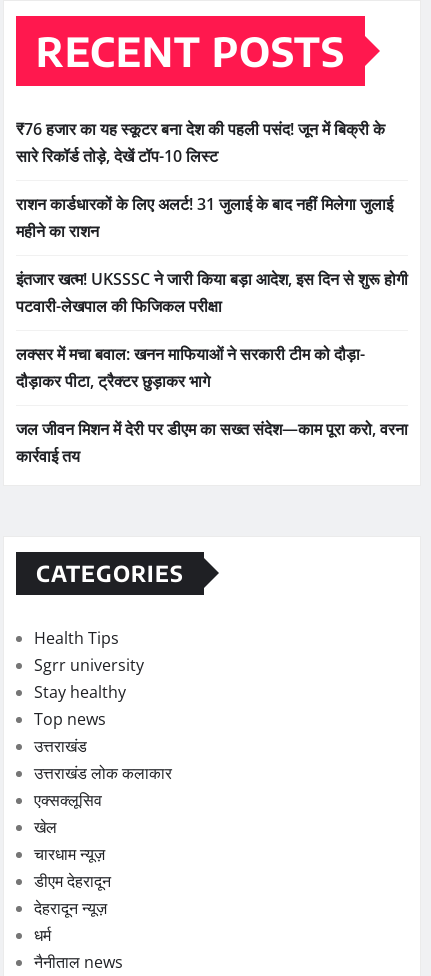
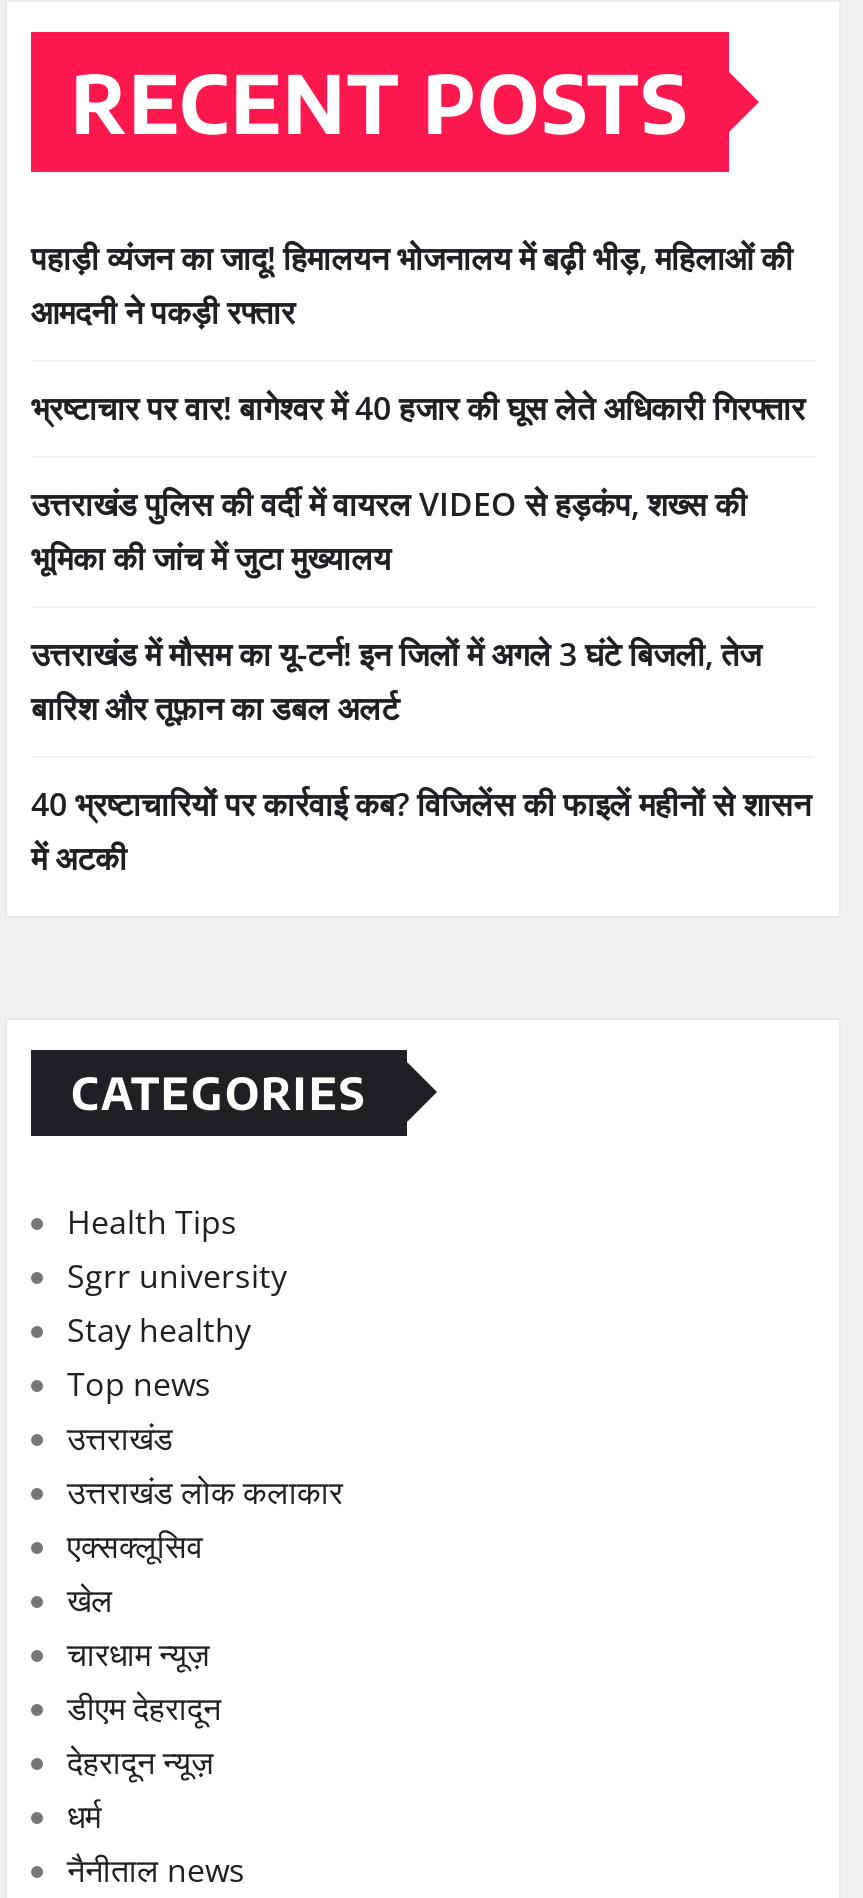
- ₹76 हजार का यह स्कूटर बना देश की पहली पसंद! जून में बिक्री के
- सारे रिकॉर्ड तोड़े, देखें टॉप-10 लिस्ट
+ पहाड़ी व्यंजन का जादू! हिमालयन भोजनालय में बढ़ी भीड़, महिलाओं की
+ आमदनी ने पकड़ी रफ्तार

- राशन कार्डधारकों के लिए अलर्ट! 31 जुलाई के बाद नहीं मिलेगा जुलाई
- महीने का राशन
+ भ्रष्टाचार पर वार! बागेश्वर में 40 हजार की घूस लेते अधिकारी गिरफ्तार

- इंतजार खत्म! UKSSSC ने जारी किया बड़ा आदेश, इस दिन से शुरू होगी
- पटवारी-लेखपाल की फिजिकल परीक्षा
+ उत्तराखंड पुलिस की वर्दी में वायरल VIDEO से हड़कंप, शख्स की
+ भूमिका की जांच में जुटा मुख्यालय

- लक्सर में मचा बवाल: खनन माफियाओं ने सरकारी टीम को दौड़ा-
- दौड़ाकर पीटा, ट्रैक्टर छुड़ाकर भागे
+ उत्तराखंड में मौसम का यू-टर्न! इन जिलों में अगले 3 घंटे बिजली, तेज
+ बारिश और तूफ़ान का डबल अलर्ट

- जल जीवन मिशन में देरी पर डीएम का सख्त संदेश—काम पूरा करो, वरना
- कार्रवाई तय
+ 40 भ्रष्टाचारियों पर कार्रवाई कब? विजिलेंस की फाइलें महीनों से शासन
+ में अटकी
